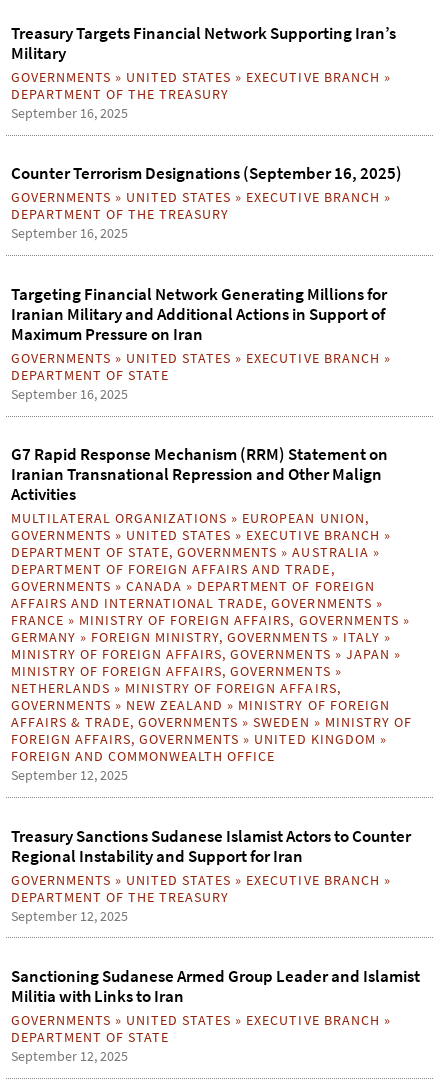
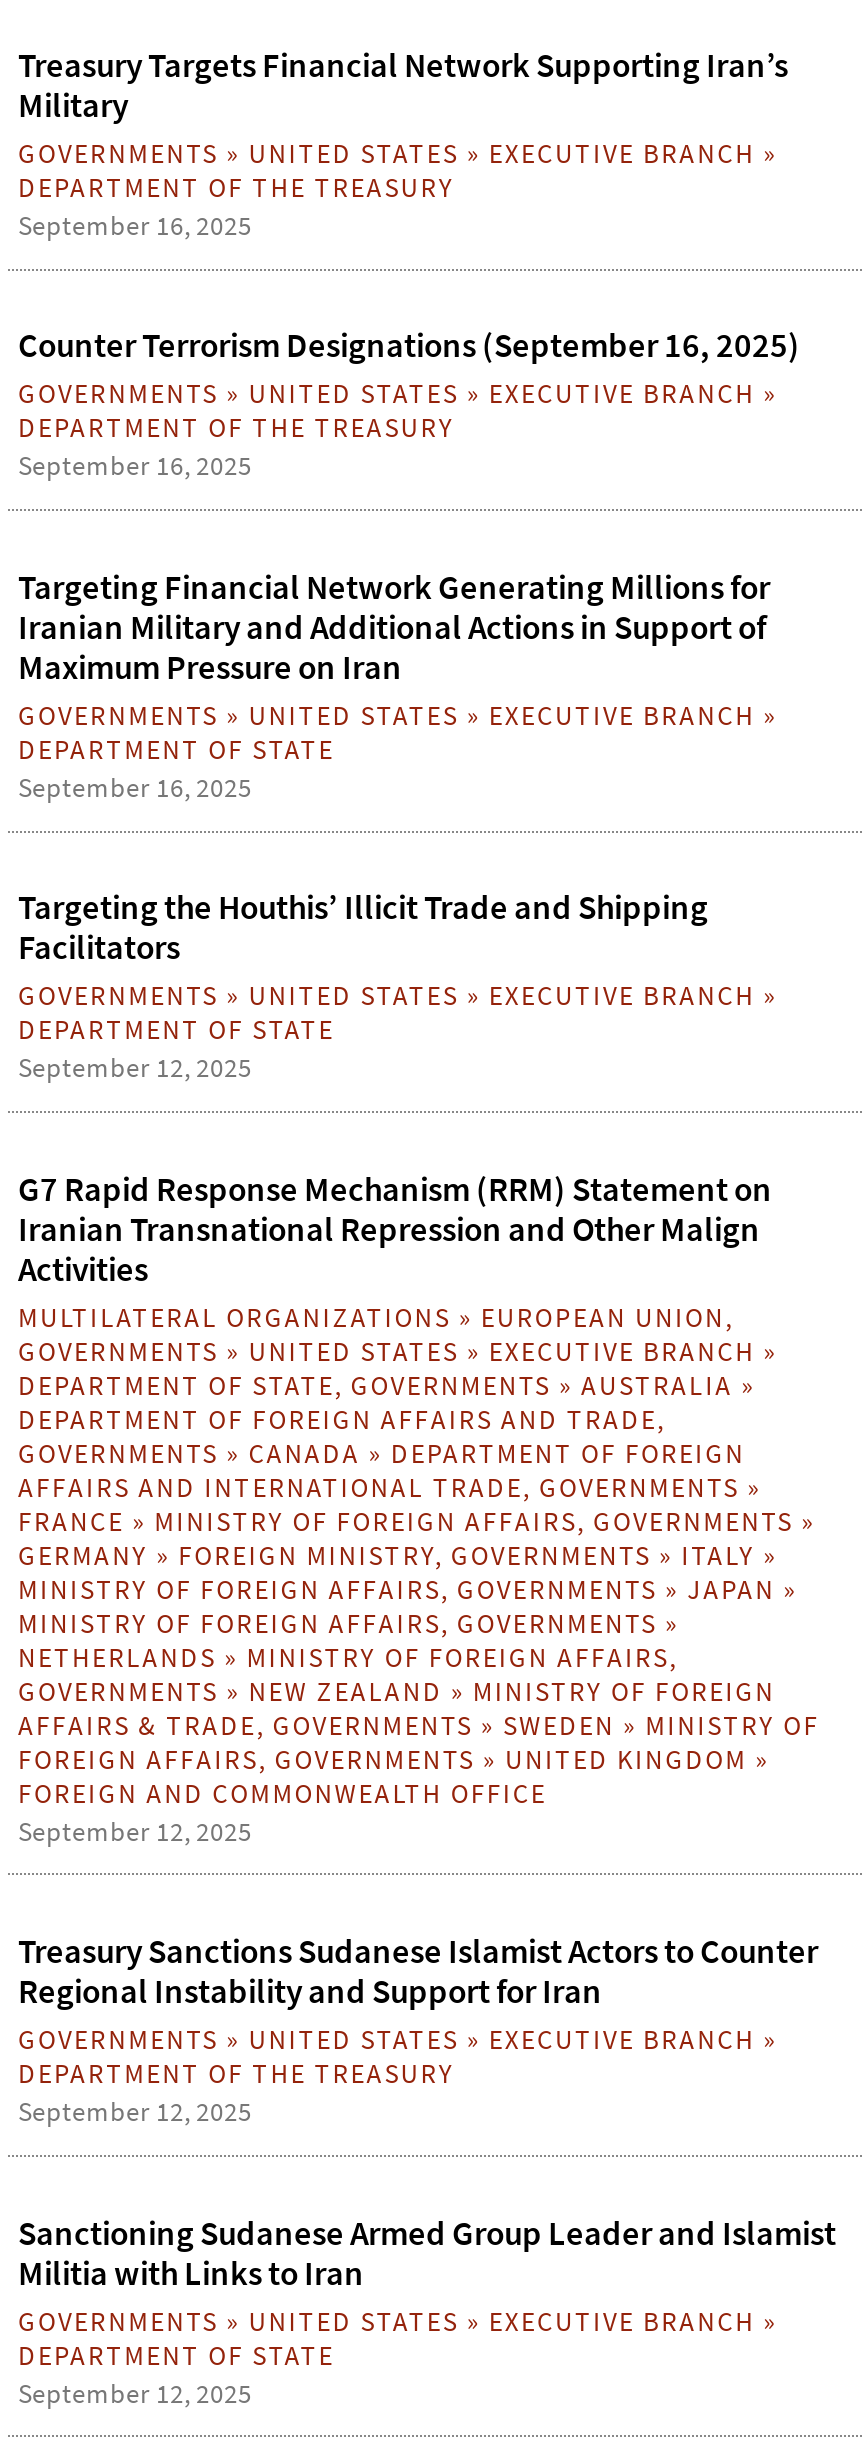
+ Targeting the Houthis’ Illicit Trade and Shipping
+ Facilitators
+ GOVERNMENTS» UNITED STATES» EXECUTIVE BRANCH»
+ DEPARTMENT OF STATE
+ September 12, 2025
